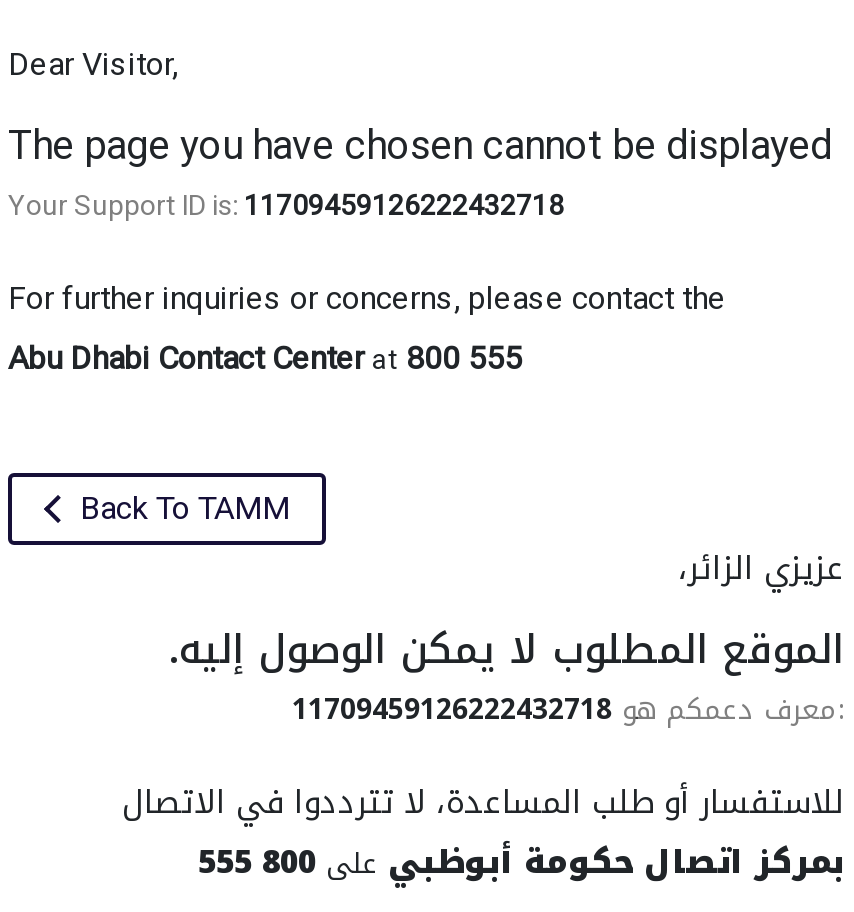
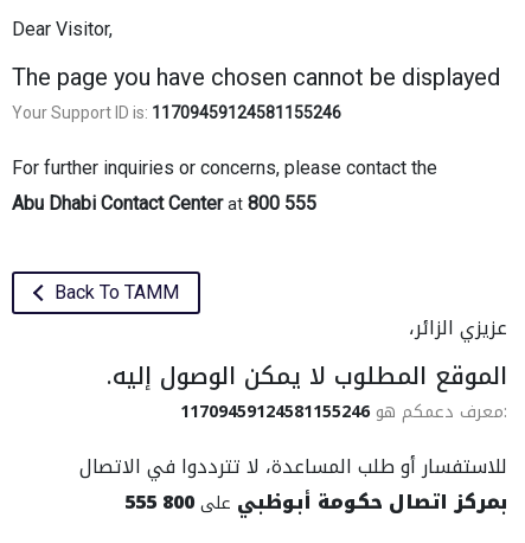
- Your Support ID is: 11709459126222432718
+ Your Support ID is: 11709459124581155246

- :معرف دعمكم هو 11709459126222432718
+ :معرف دعمكم هو 11709459124581155246
